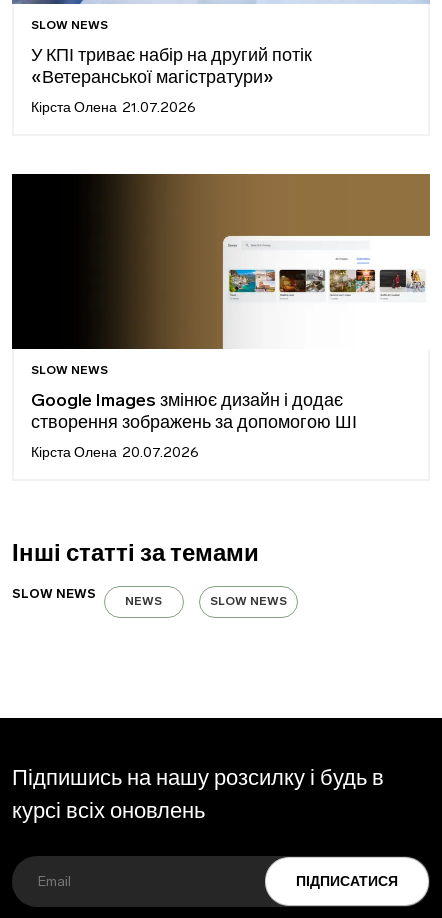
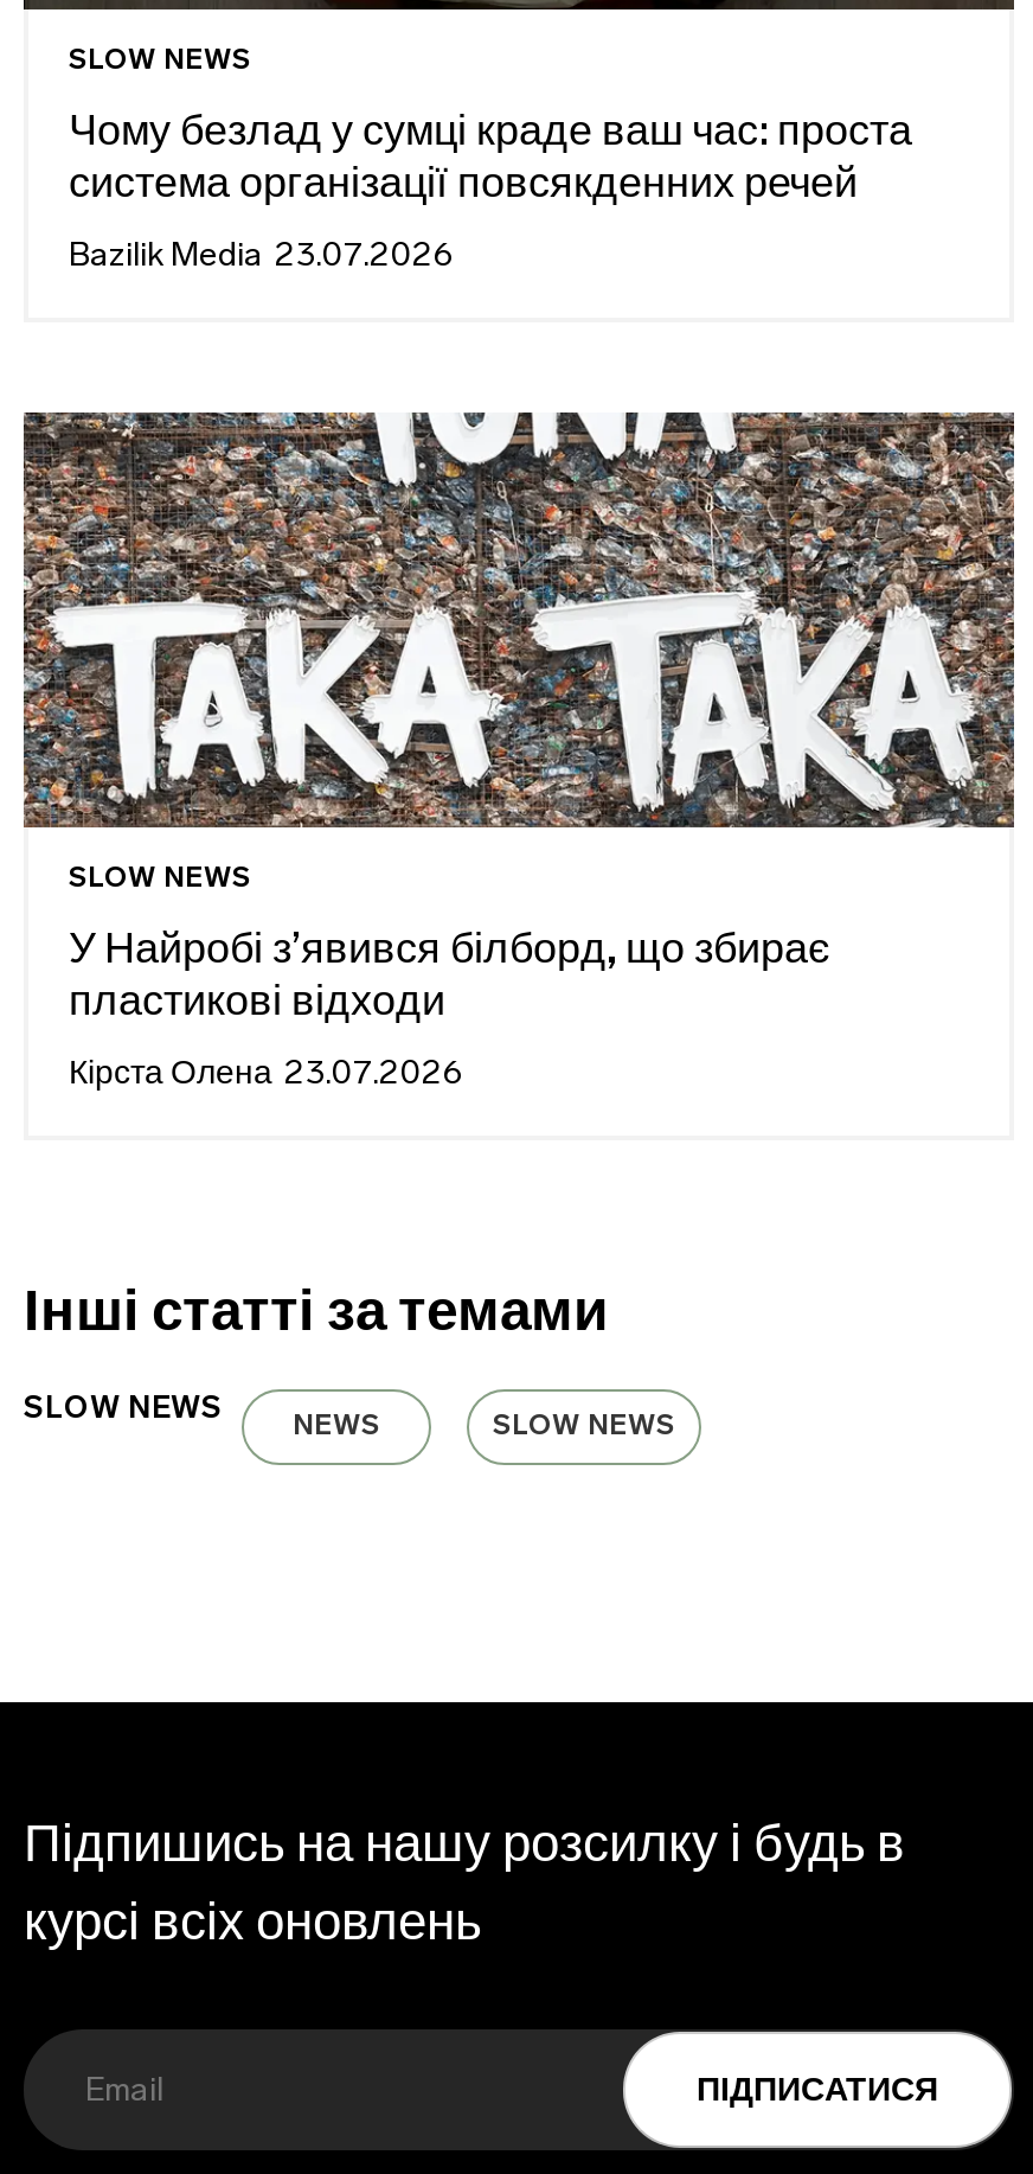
- У КПІ триває набір на другий потік
- «Ветеранської магістратури»
+ Чому безлад у сумці краде ваш час: проста
+ система організації повсякденних речей

- Кірста Олена 21.07.2026
+ Bazilik Media 23.07.2026

- [image]
+ [image]

- Google Images змінює дизайн і додає
- створення зображень за допомогою ШІ
+ У Найробі з’явився білборд, що збирає
+ пластикові відходи

- Кірста Олена 20.07.2026
+ Кірста Олена 23.07.2026
